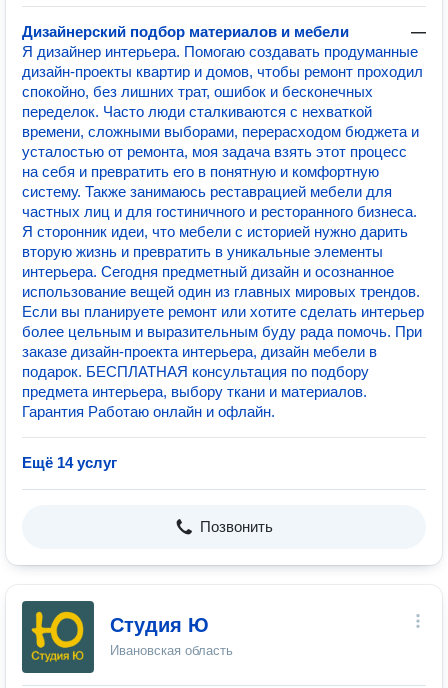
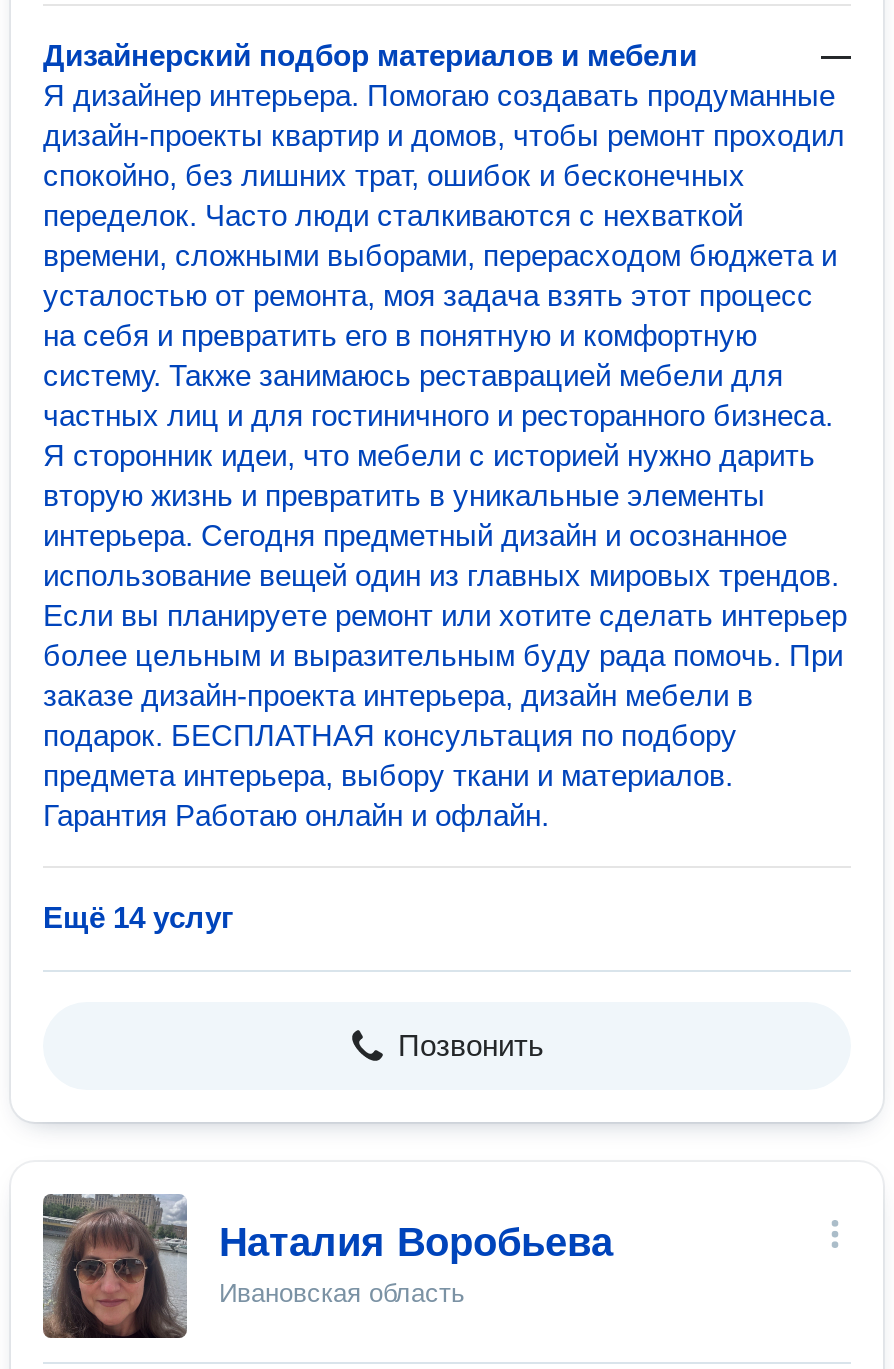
- [image]
- Студия Ю
+ [image]
+ Наталия Воробьева
